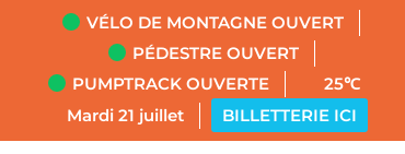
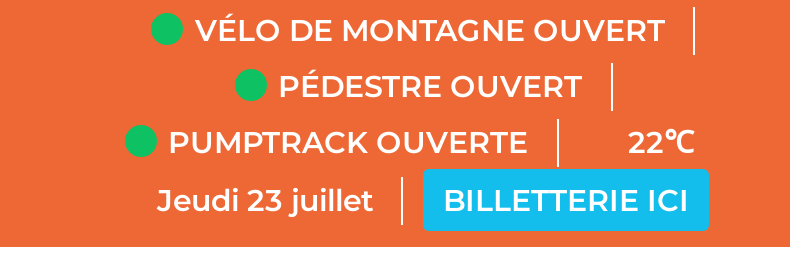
- 25℃
+ 22℃

- Mardi 21 juillet
+ Jeudi 23 juillet
